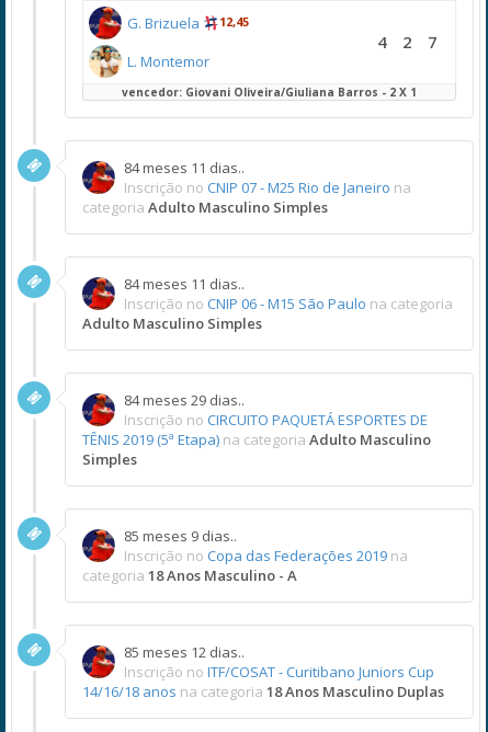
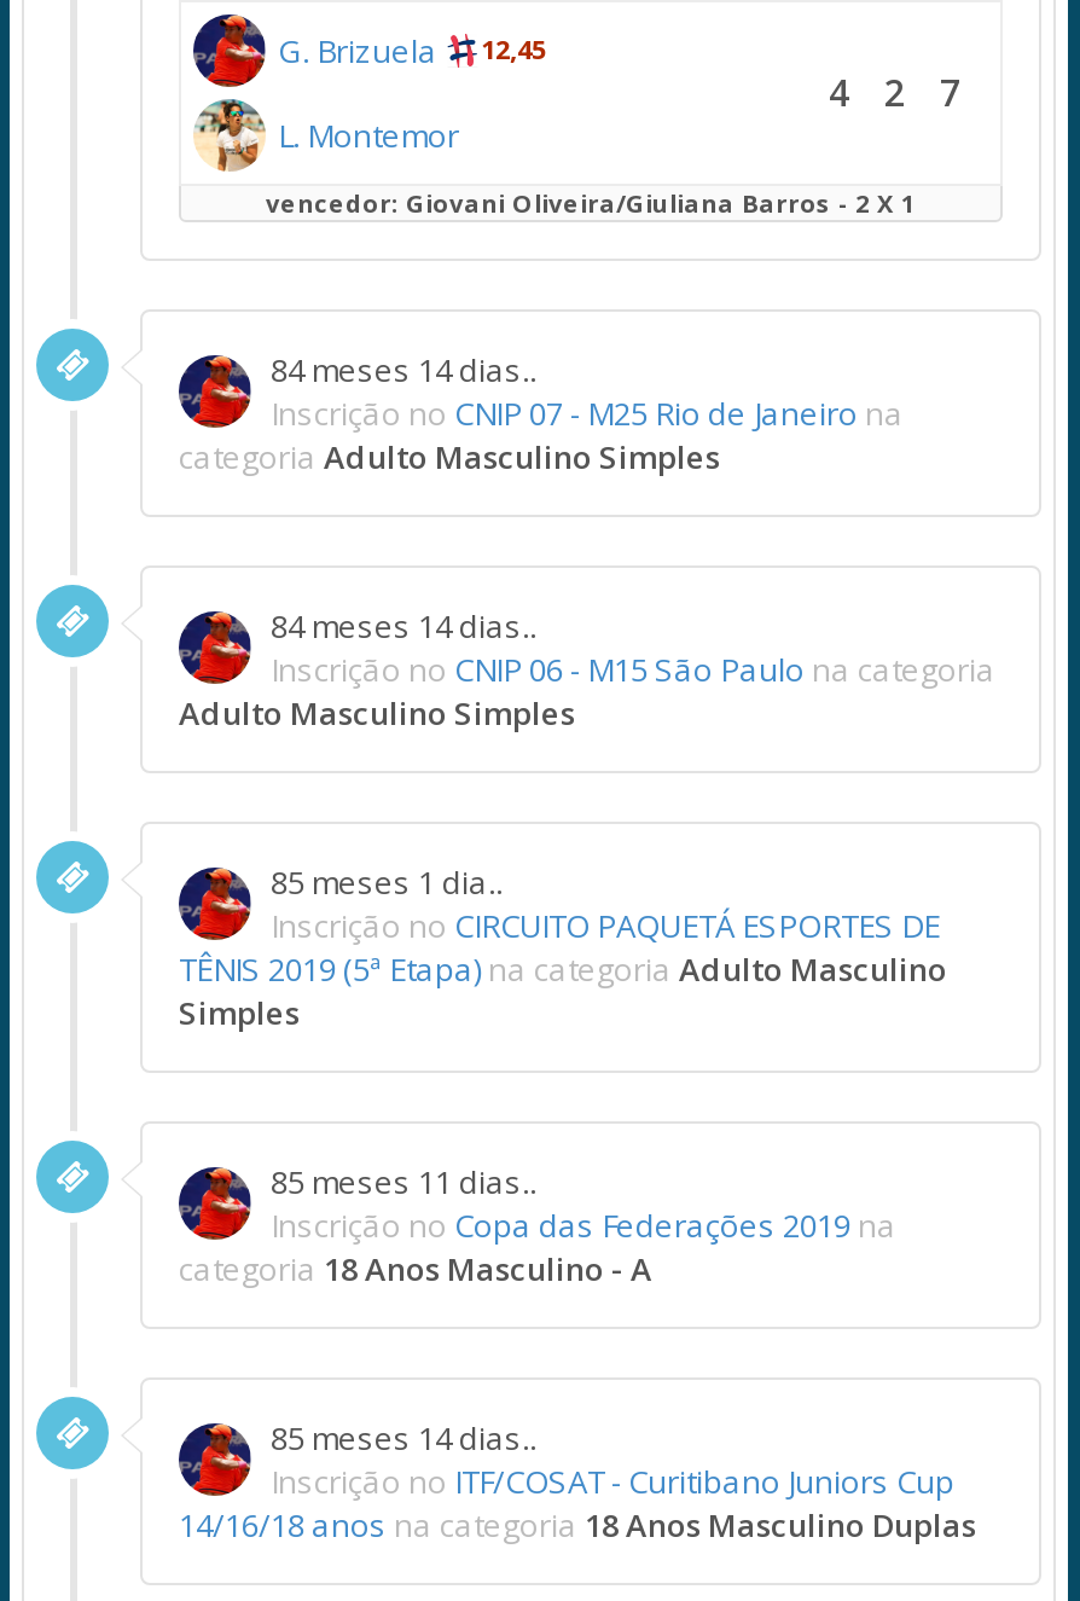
- 84 meses 11 dias..
+ 84 meses 14 dias..

- 84 meses 11 dias..
+ 84 meses 14 dias..

- 84 meses 29 dias..
+ 85 meses 1 dia..

- 85 meses 9 dias..
+ 85 meses 11 dias..

- 85 meses 12 dias..
+ 85 meses 14 dias..
